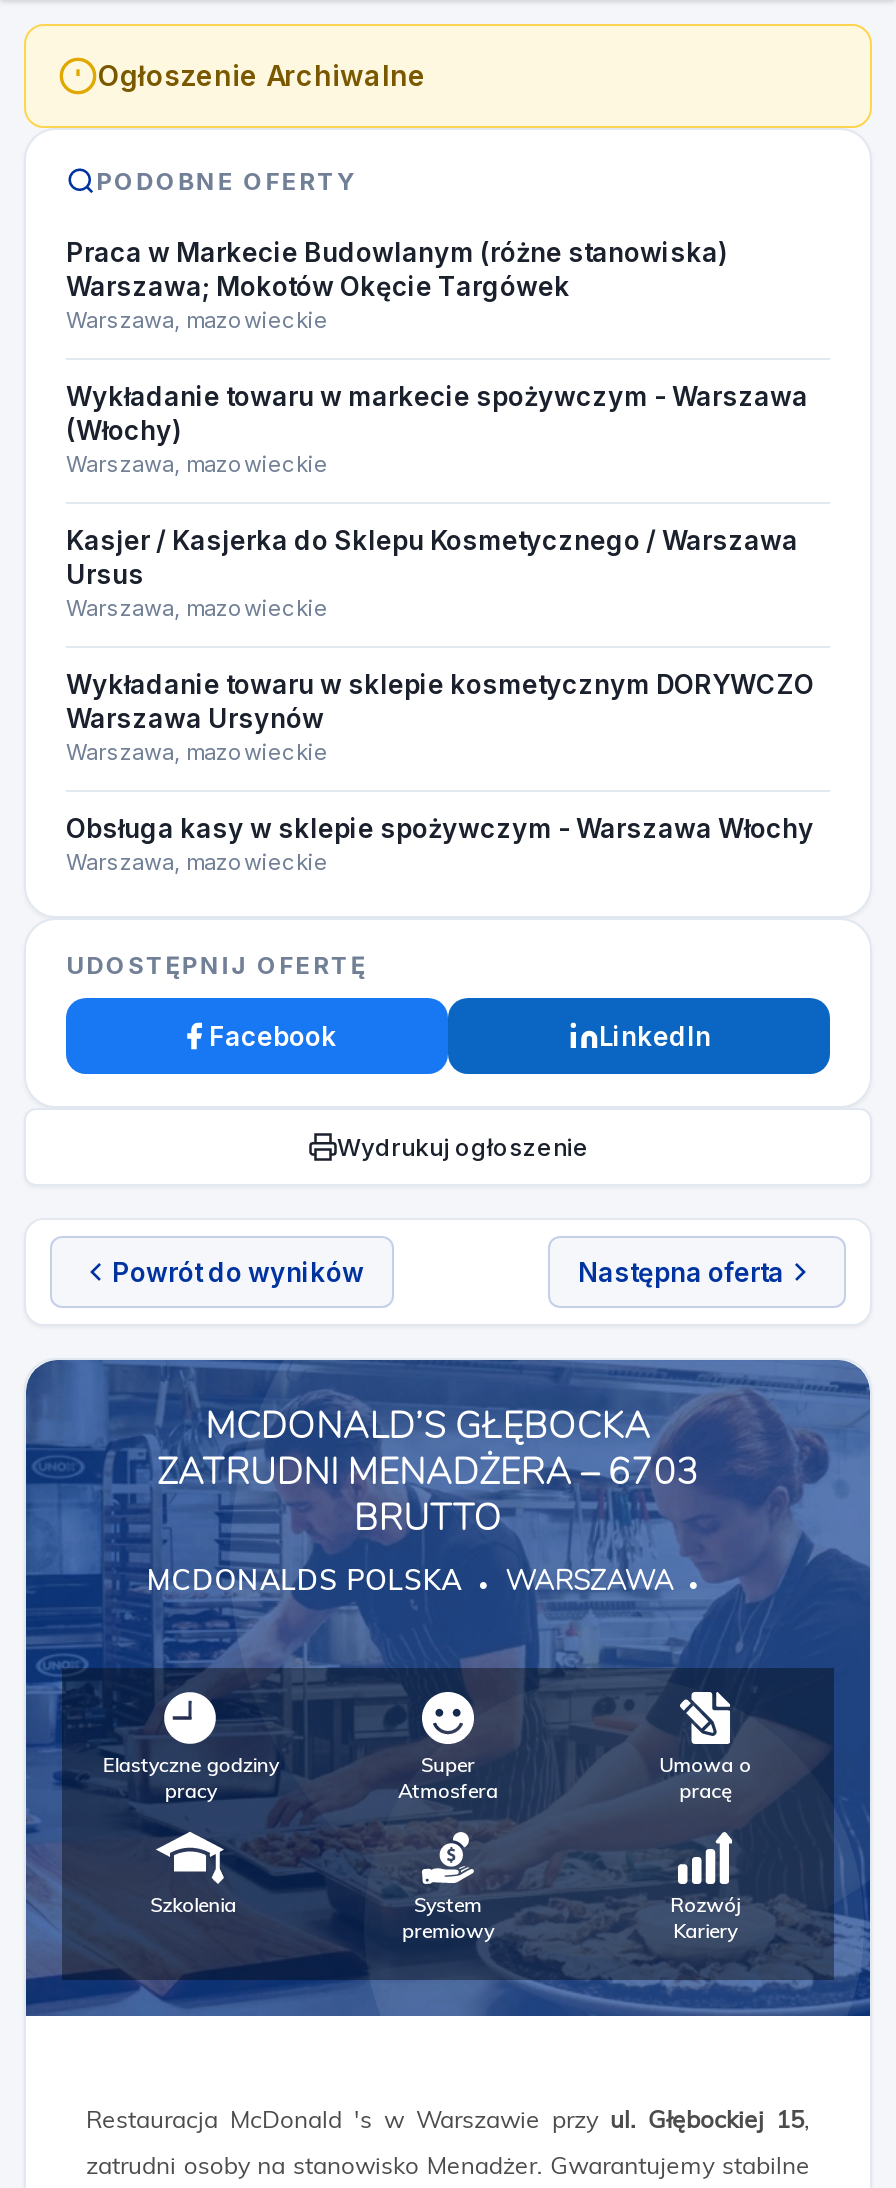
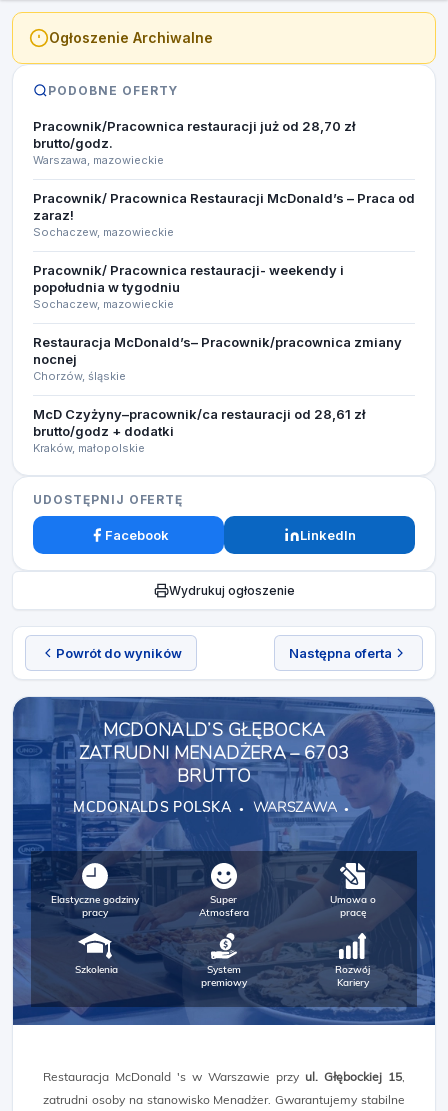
- Praca w Markecie Budowlanym (różne stanowiska)
- Warszawa; Mokotów Okęcie Targówek
+ Pracownik/Pracownica restauracji już od 28,70 zł
+ brutto/godz.

- Wykładanie towaru w markecie spożywczym - Warszawa
- (Włochy)
- Warszawa, mazowieckie
+ Pracownik/ Pracownica Restauracji McDonald’s – Praca od
+ zaraz!
+ Sochaczew, mazowieckie

- Kasjer / Kasjerka do Sklepu Kosmetycznego / Warszawa
- Ursus
- Warszawa, mazowieckie
+ Pracownik/ Pracownica restauracji- weekendy i
+ popołudnia w tygodniu
+ Sochaczew, mazowieckie

- Wykładanie towaru w sklepie kosmetycznym DORYWCZO
- Warszawa Ursynów
- Warszawa, mazowieckie
+ Restauracja McDonald’s– Pracownik/pracownica zmiany
+ nocnej
+ Chorzów, śląskie

- Obsługa kasy w sklepie spożywczym - Warszawa Włochy
- Warszawa, mazowieckie
+ McD Czyżyny–pracownik/ca restauracji od 28,61 zł
+ brutto/godz + dodatki
+ Kraków, małopolskie
